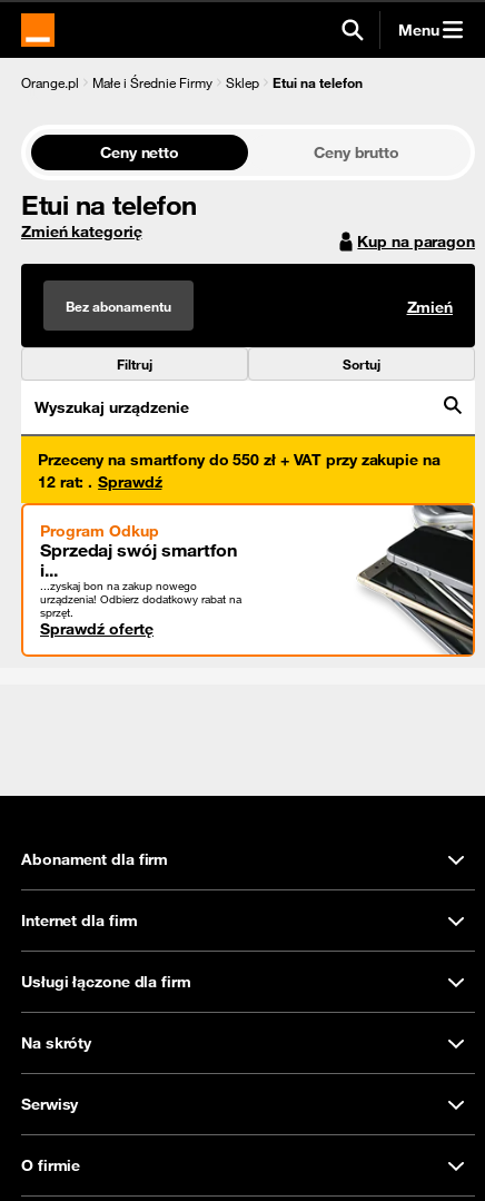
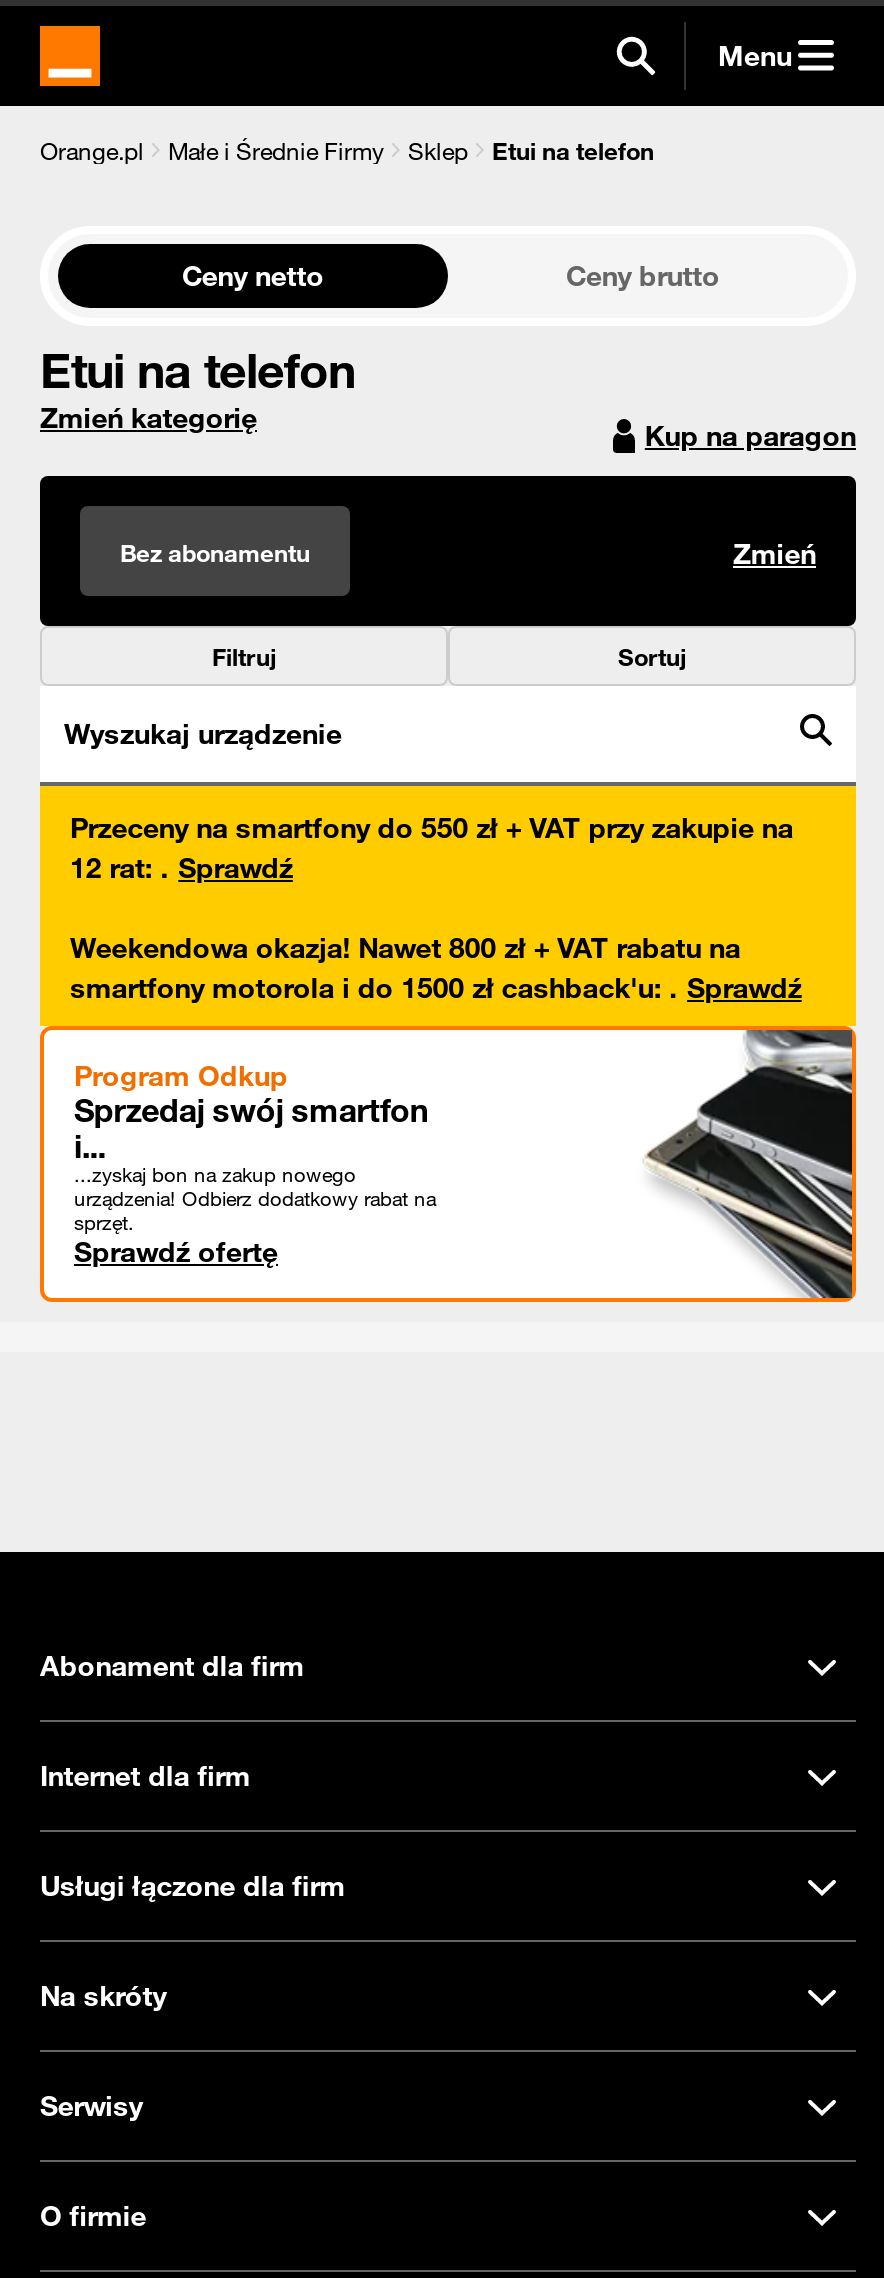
+ Weekendowa okazja! Nawet 800 zł + VAT rabatu na
+ smartfony motorola i do 1500 zł cashback'u:. Sprawdź
